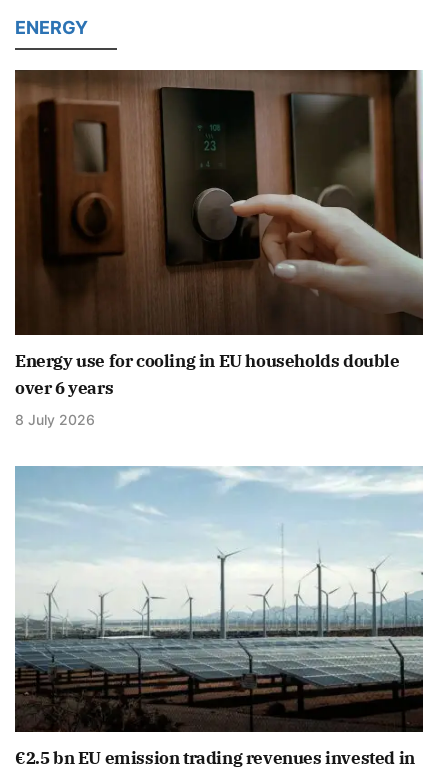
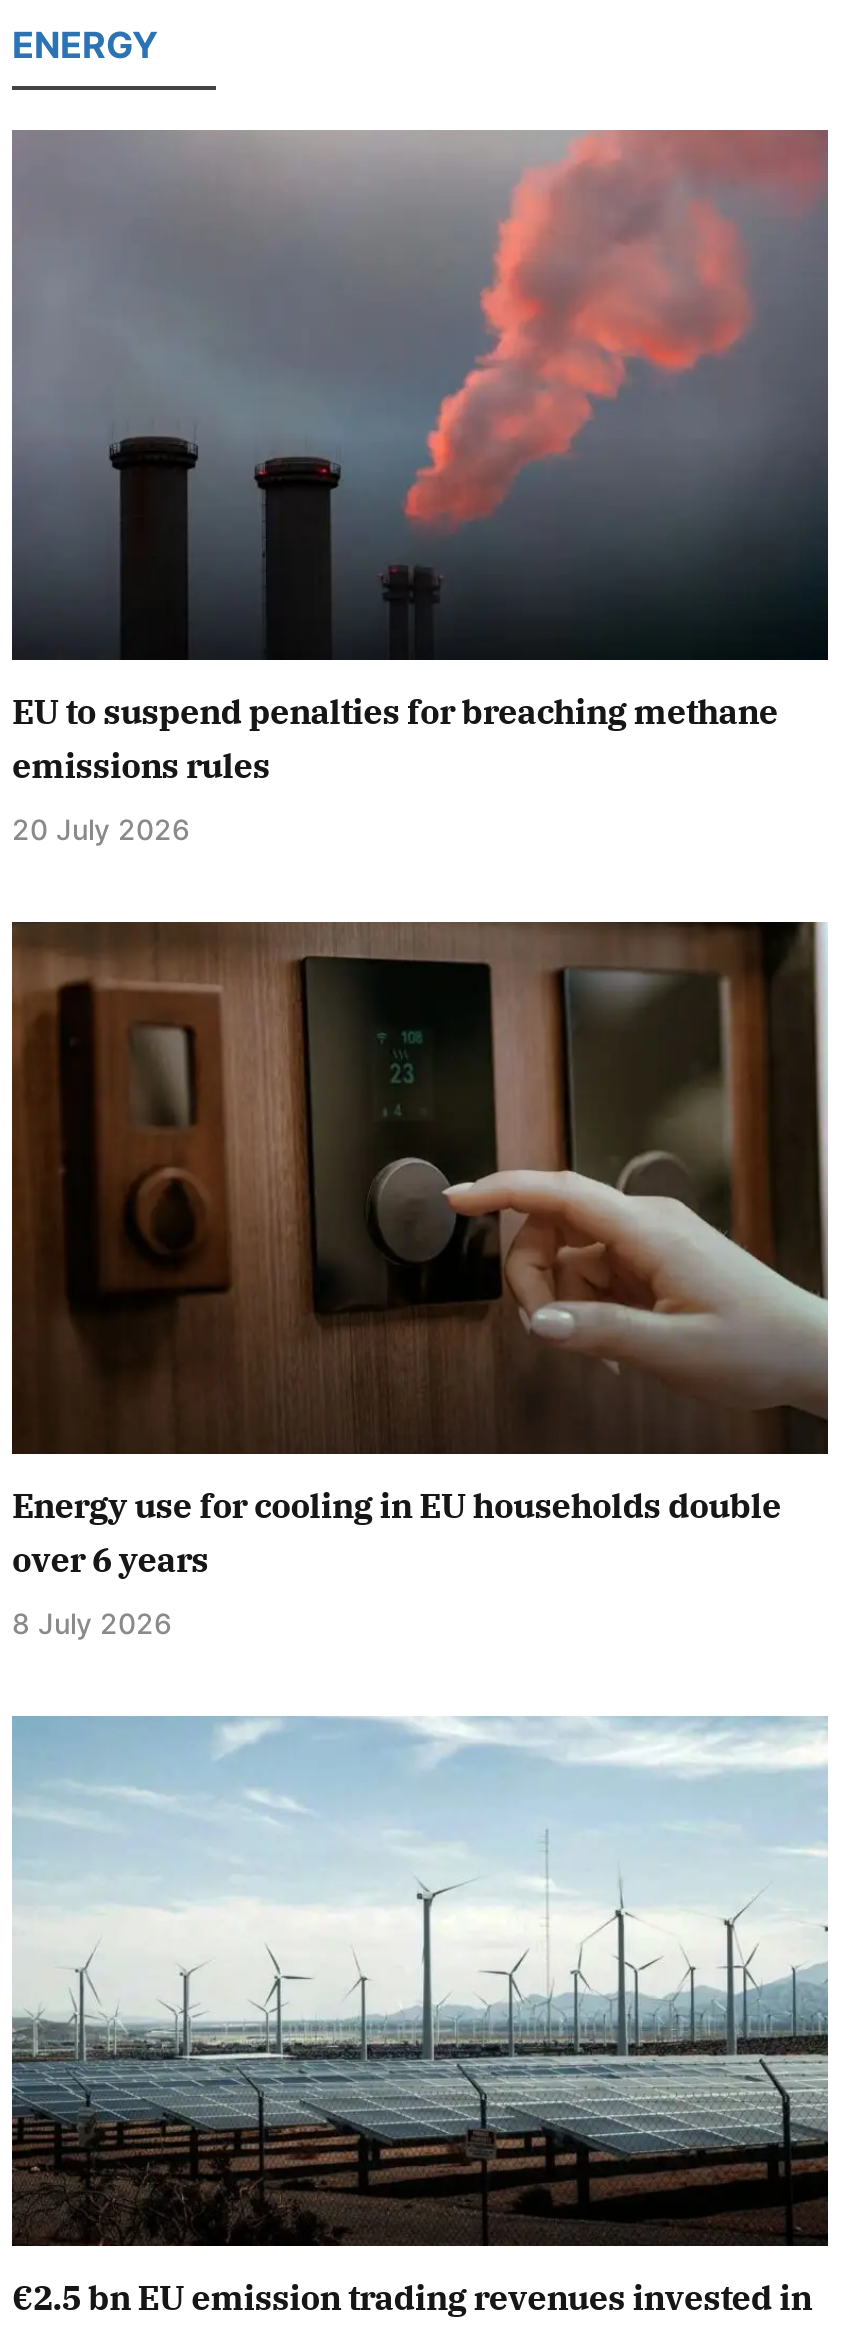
+ [image]
+ EU to suspend penalties for breaching methane
+ emissions rules
+ 20 July 2026
